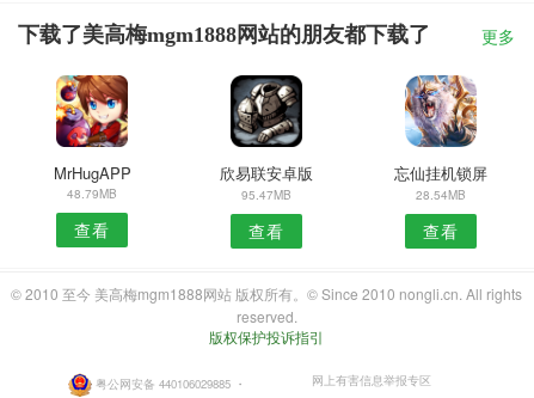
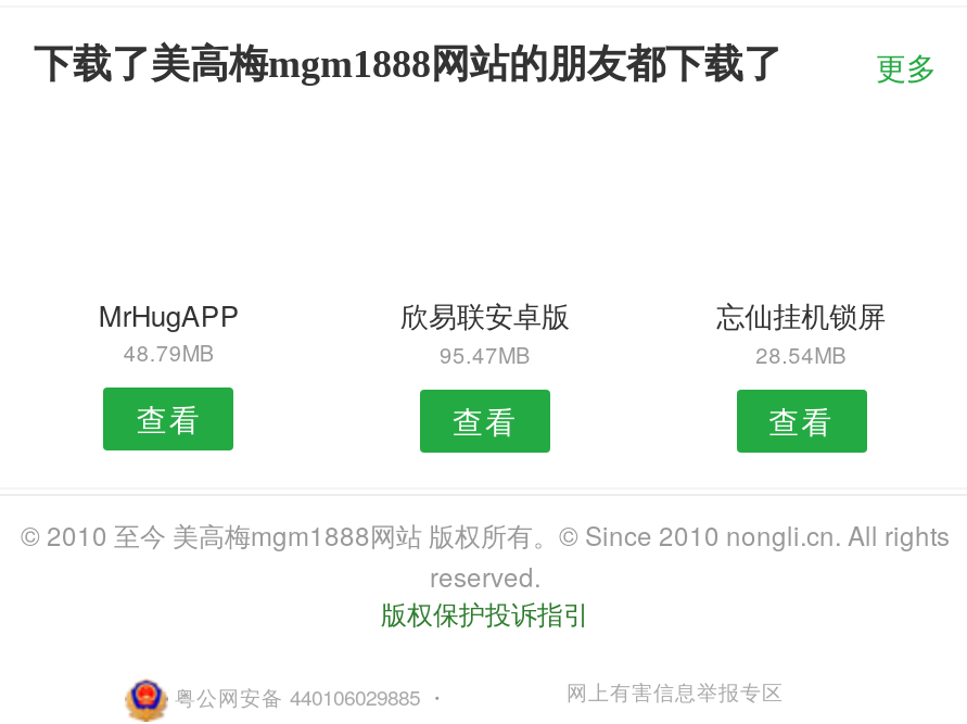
- [image]

- [image]

- [image]
